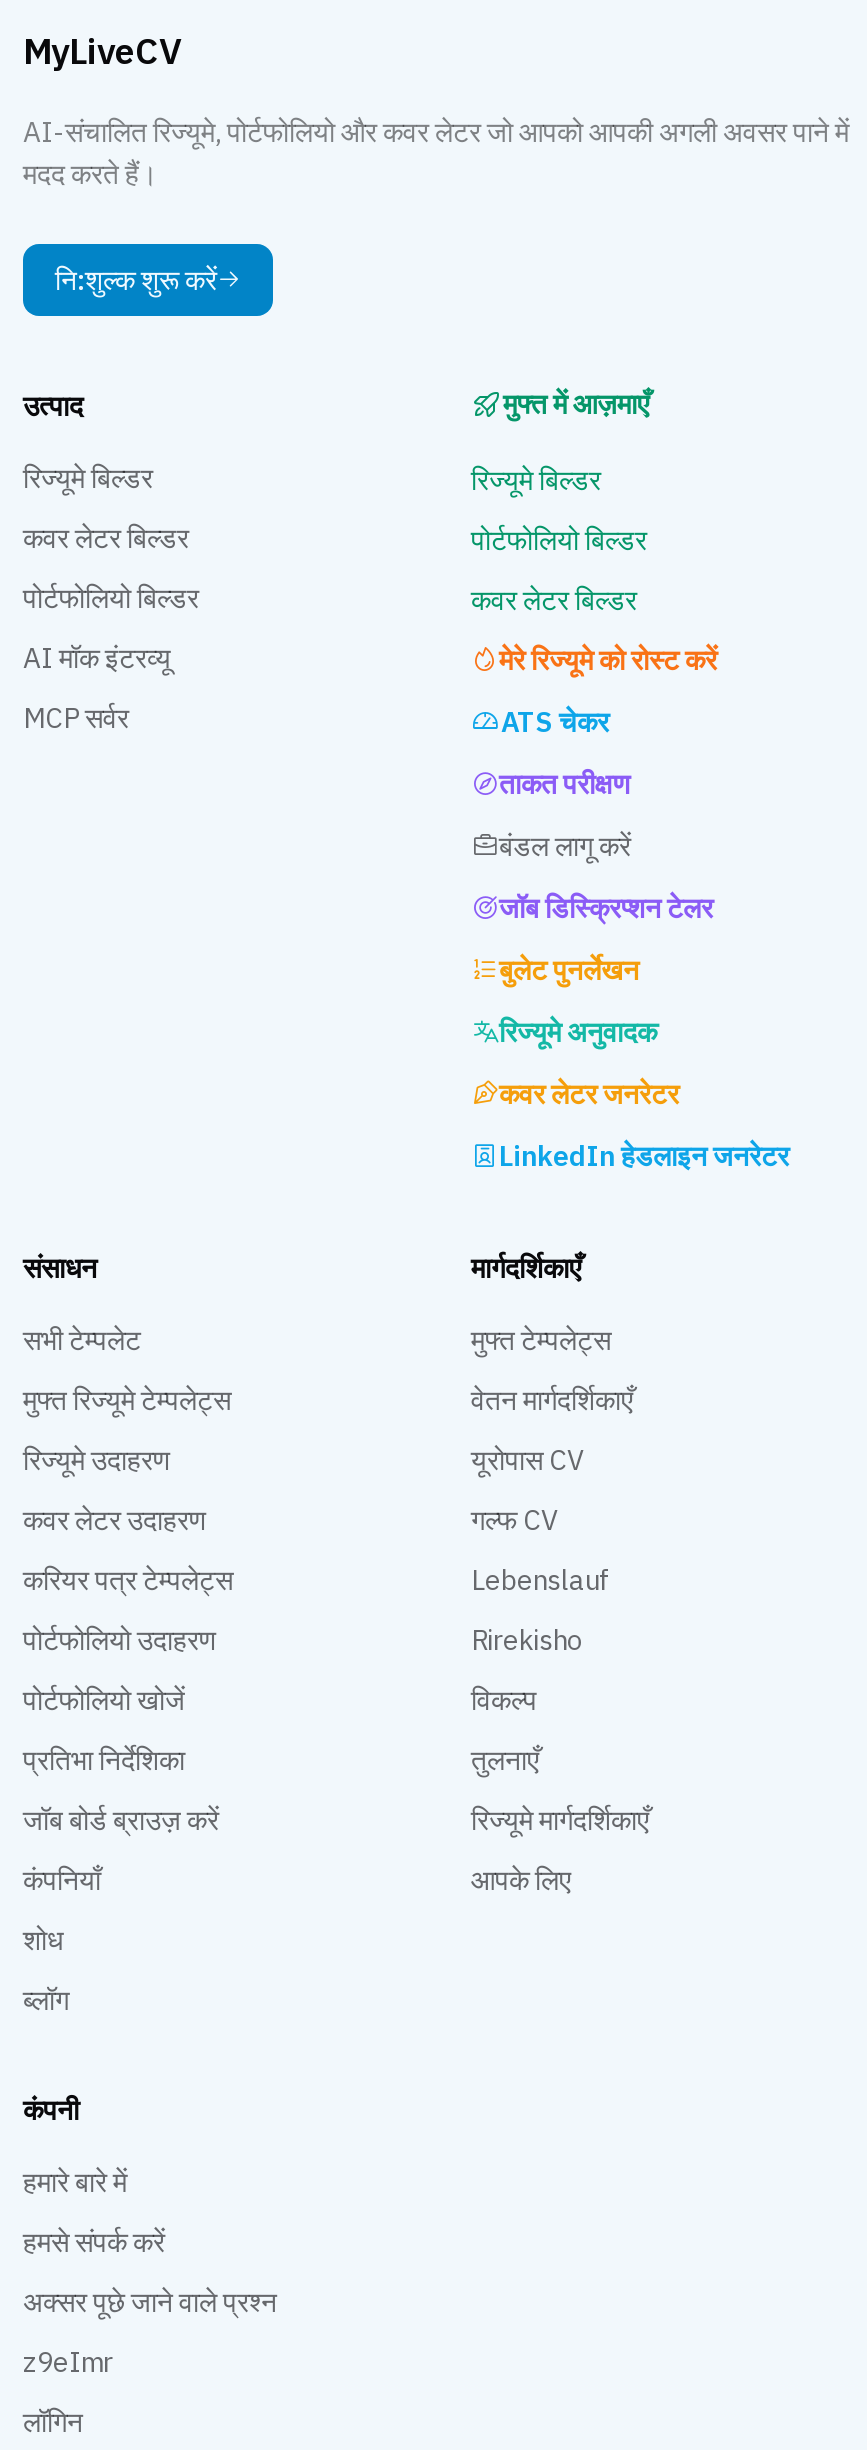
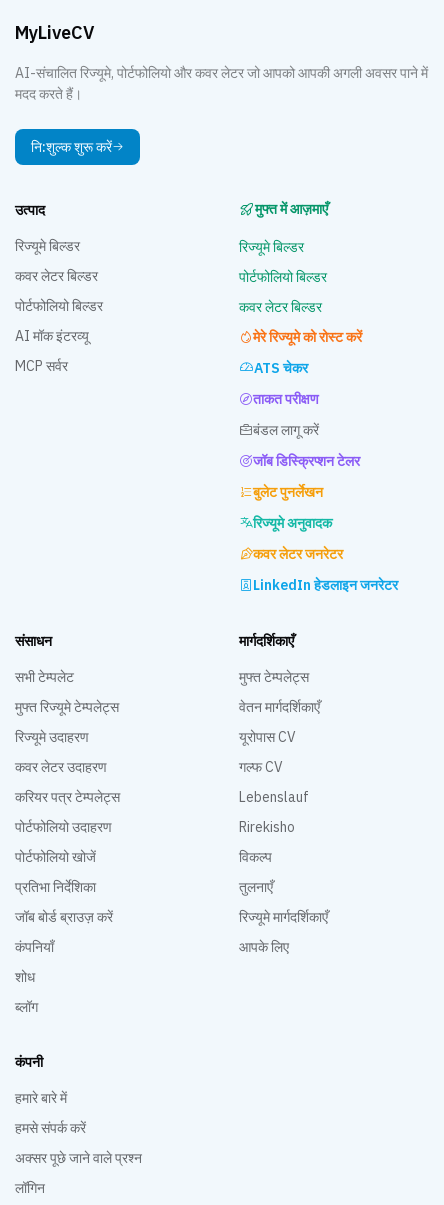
- z9eImr
